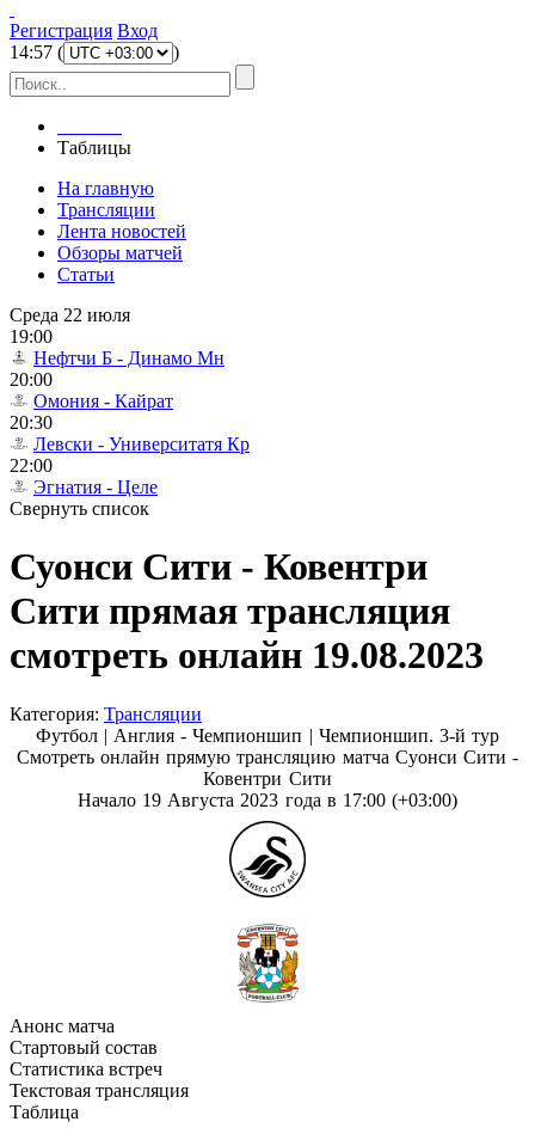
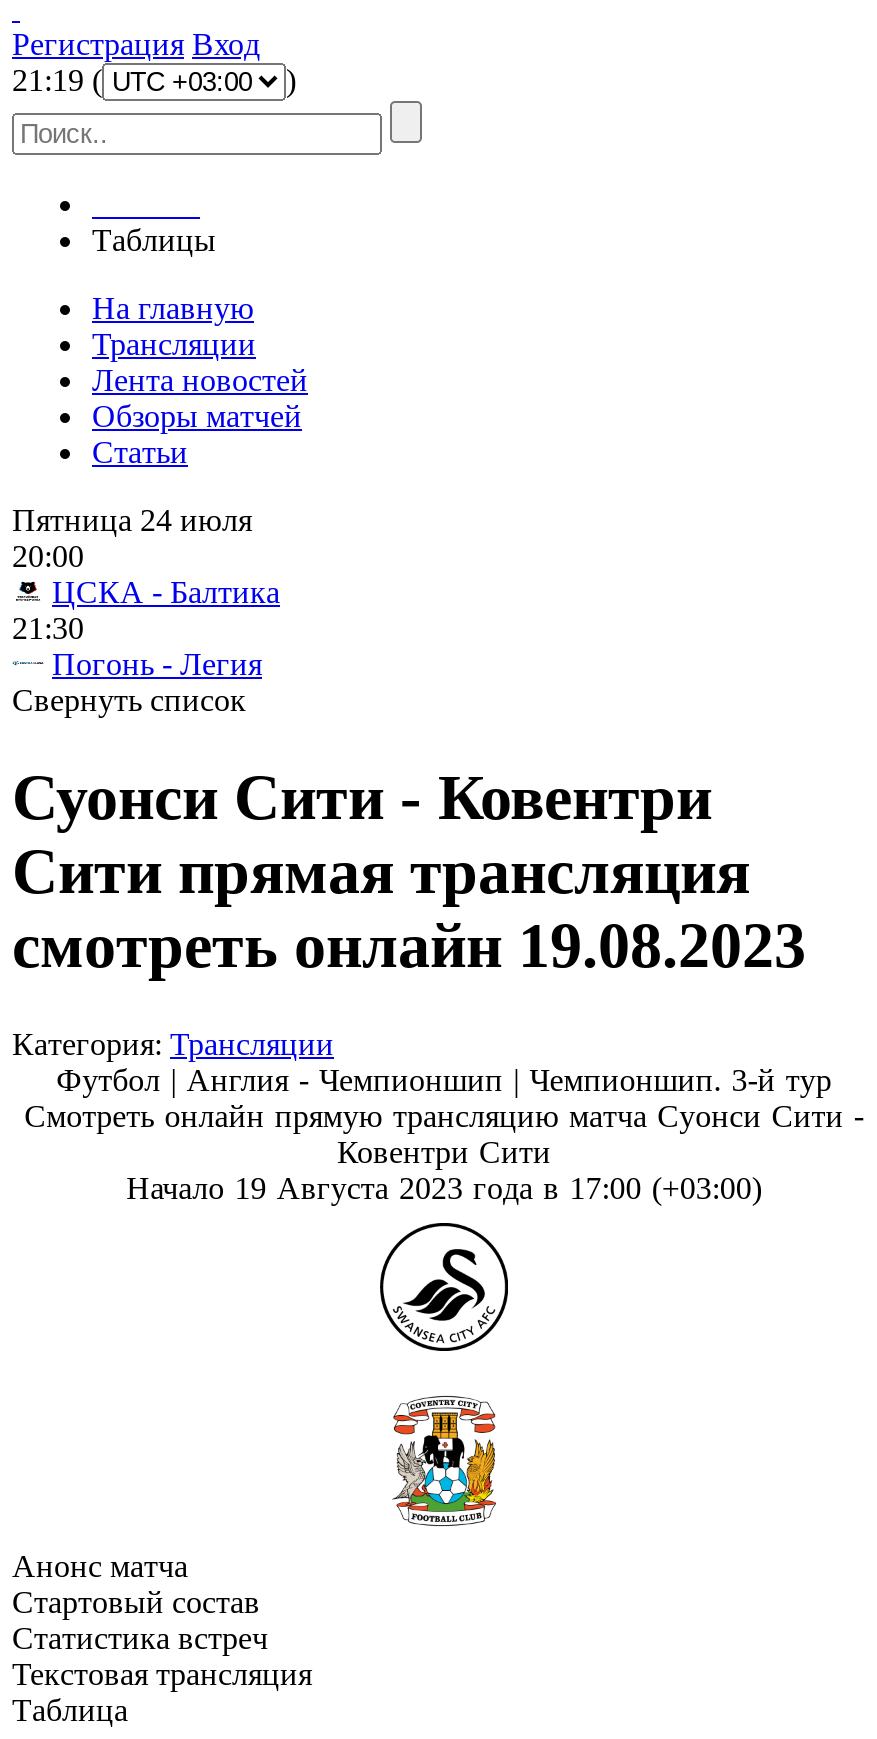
- 14: 57 (
+ 21: 19 (

- Среда 22 июля
- 19:00
- Нефтчи Б - Динамо Мн
+ Пятница 24 июля

- Омония - Кайрат
- 20:30
- Левски - Университатя Кр
- 22:00
- Эгнатия - Целе
+ ЦСКА - Балтика
+ 21:30
+ Погонь - Легия
